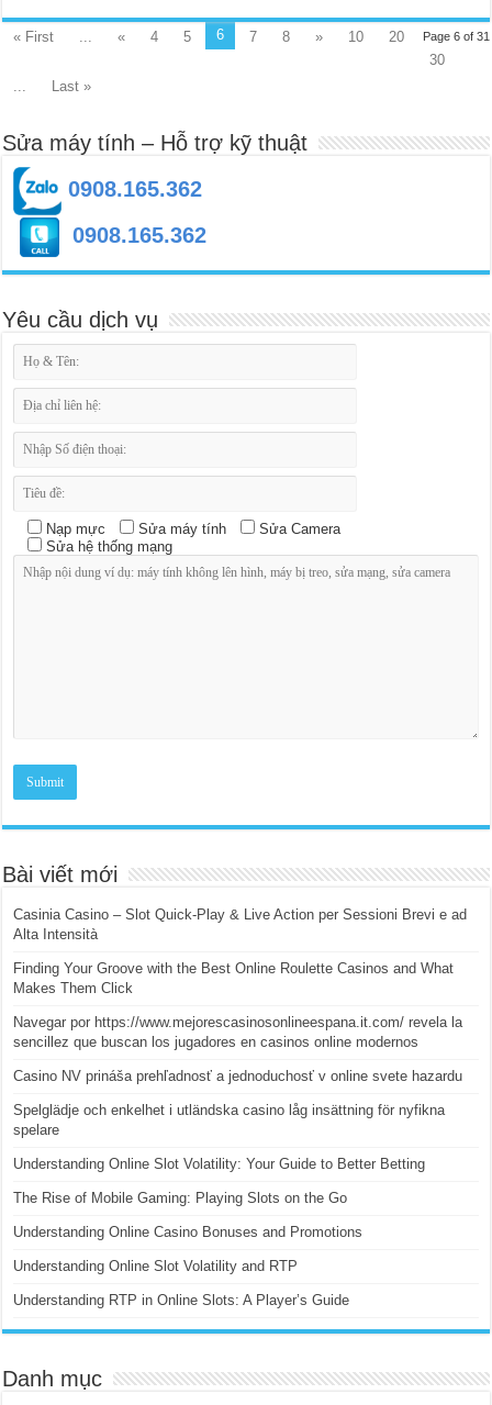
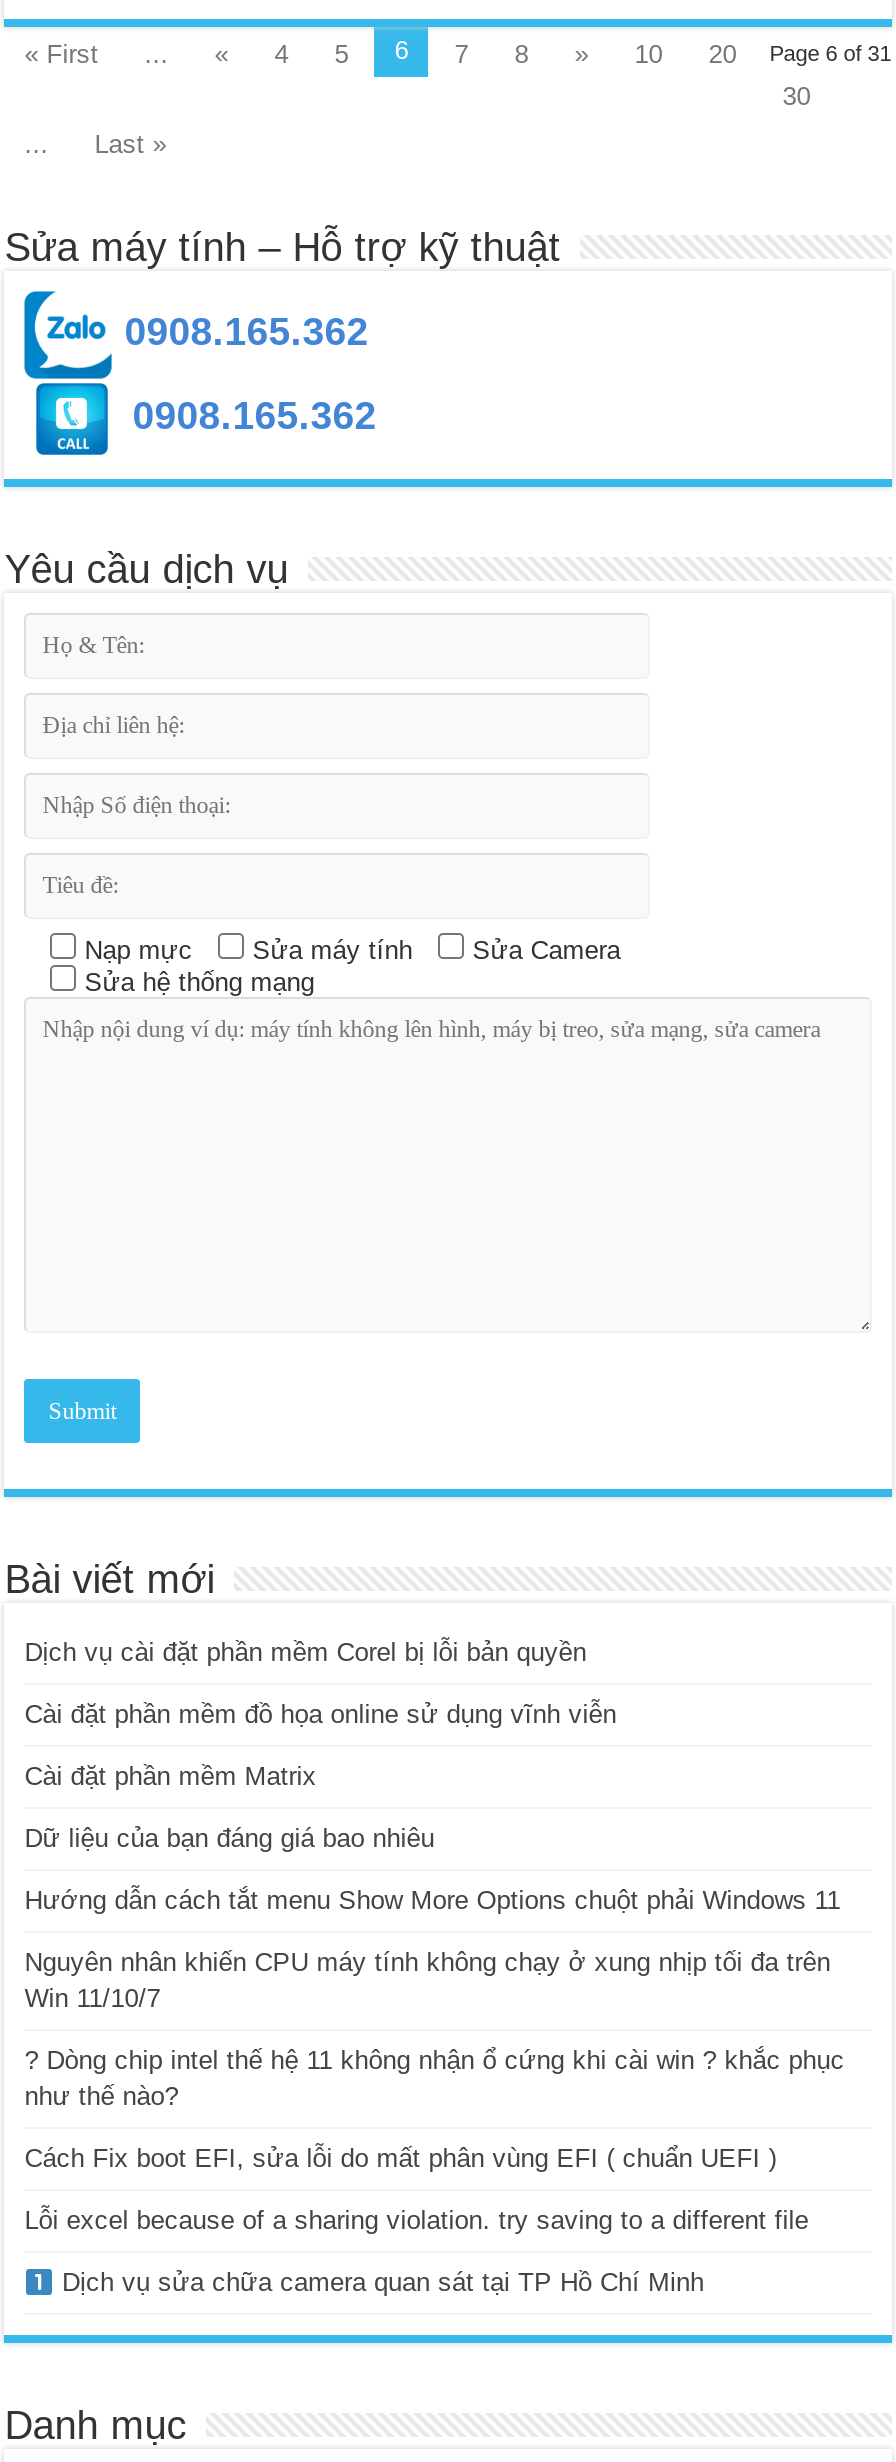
- Casinia Casino – Slot Quick‑Play & Live Action per Sessioni Brevi e ad
- Alta Intensità
+ Dịch vụ cài đặt phần mềm Corel bị lỗi bản quyền

- Finding Your Groove with the Best Online Roulette Casinos and What
- Makes Them Click
+ Cài đặt phần mềm đồ họa online sử dụng vĩnh viễn

- Navegar por https://www.mejorescasinosonlineespana.it.com/ revela la
- sencillez que buscan los jugadores en casinos online modernos
+ Cài đặt phần mềm Matrix

- Casino NV prináša prehľadnosť a jednoduchosť v online svete hazardu
+ Dữ liệu của bạn đáng giá bao nhiêu

- Spelglädje och enkelhet i utländska casino låg insättning för nyfikna
- spelare
+ Hướng dẫn cách tắt menu Show More Options chuột phải Windows 11

- Understanding Online Slot Volatility: Your Guide to Better Betting
+ Nguyên nhân khiến CPU máy tính không chạy ở xung nhịp tối đa trên
+ Win 11/10/7

- The Rise of Mobile Gaming: Playing Slots on the Go
+ ? Dòng chip intel thế hệ 11 không nhận ổ cứng khi cài win ? khắc phục
+ như thế nào?

- Understanding Online Casino Bonuses and Promotions
+ Cách Fix boot EFI, sửa lỗi do mất phân vùng EFI ( chuẩn UEFI )

- Understanding Online Slot Volatility and RTP
+ Lỗi excel because of a sharing violation. try saving to a different file

- Understanding RTP in Online Slots: A Player’s Guide
+ Dịch vụ sửa chữa camera quan sát tại TP Hồ Chí Minh
